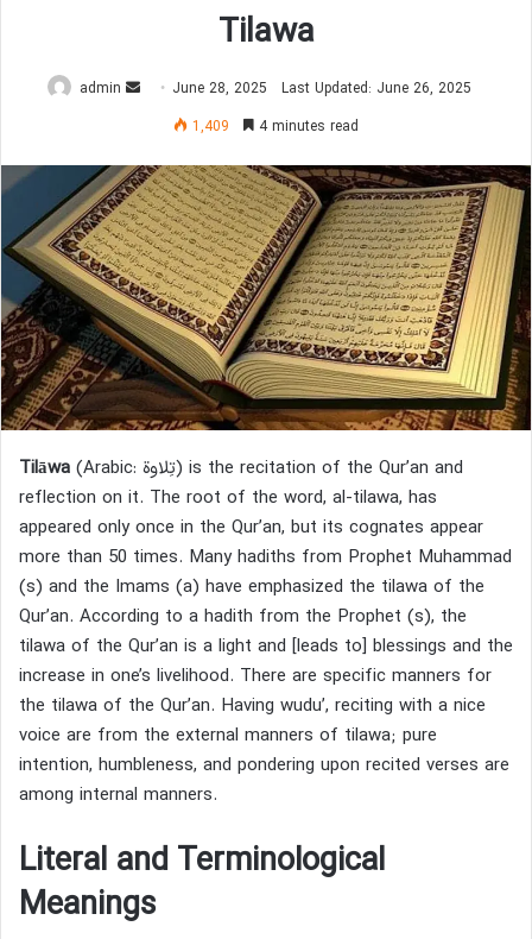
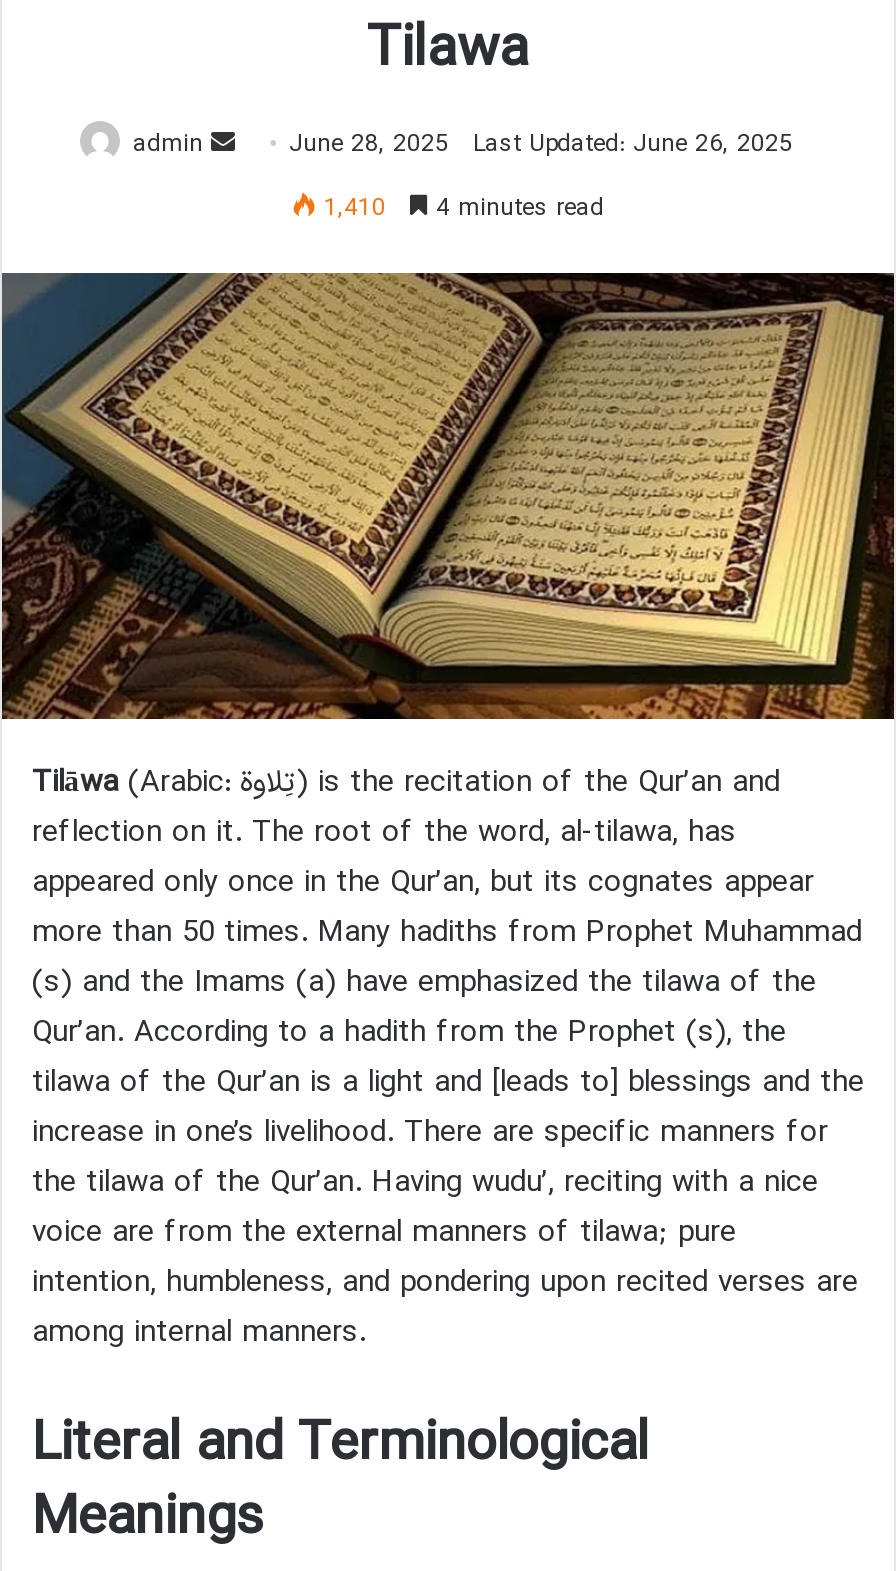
- 1,409
+ 1,410
